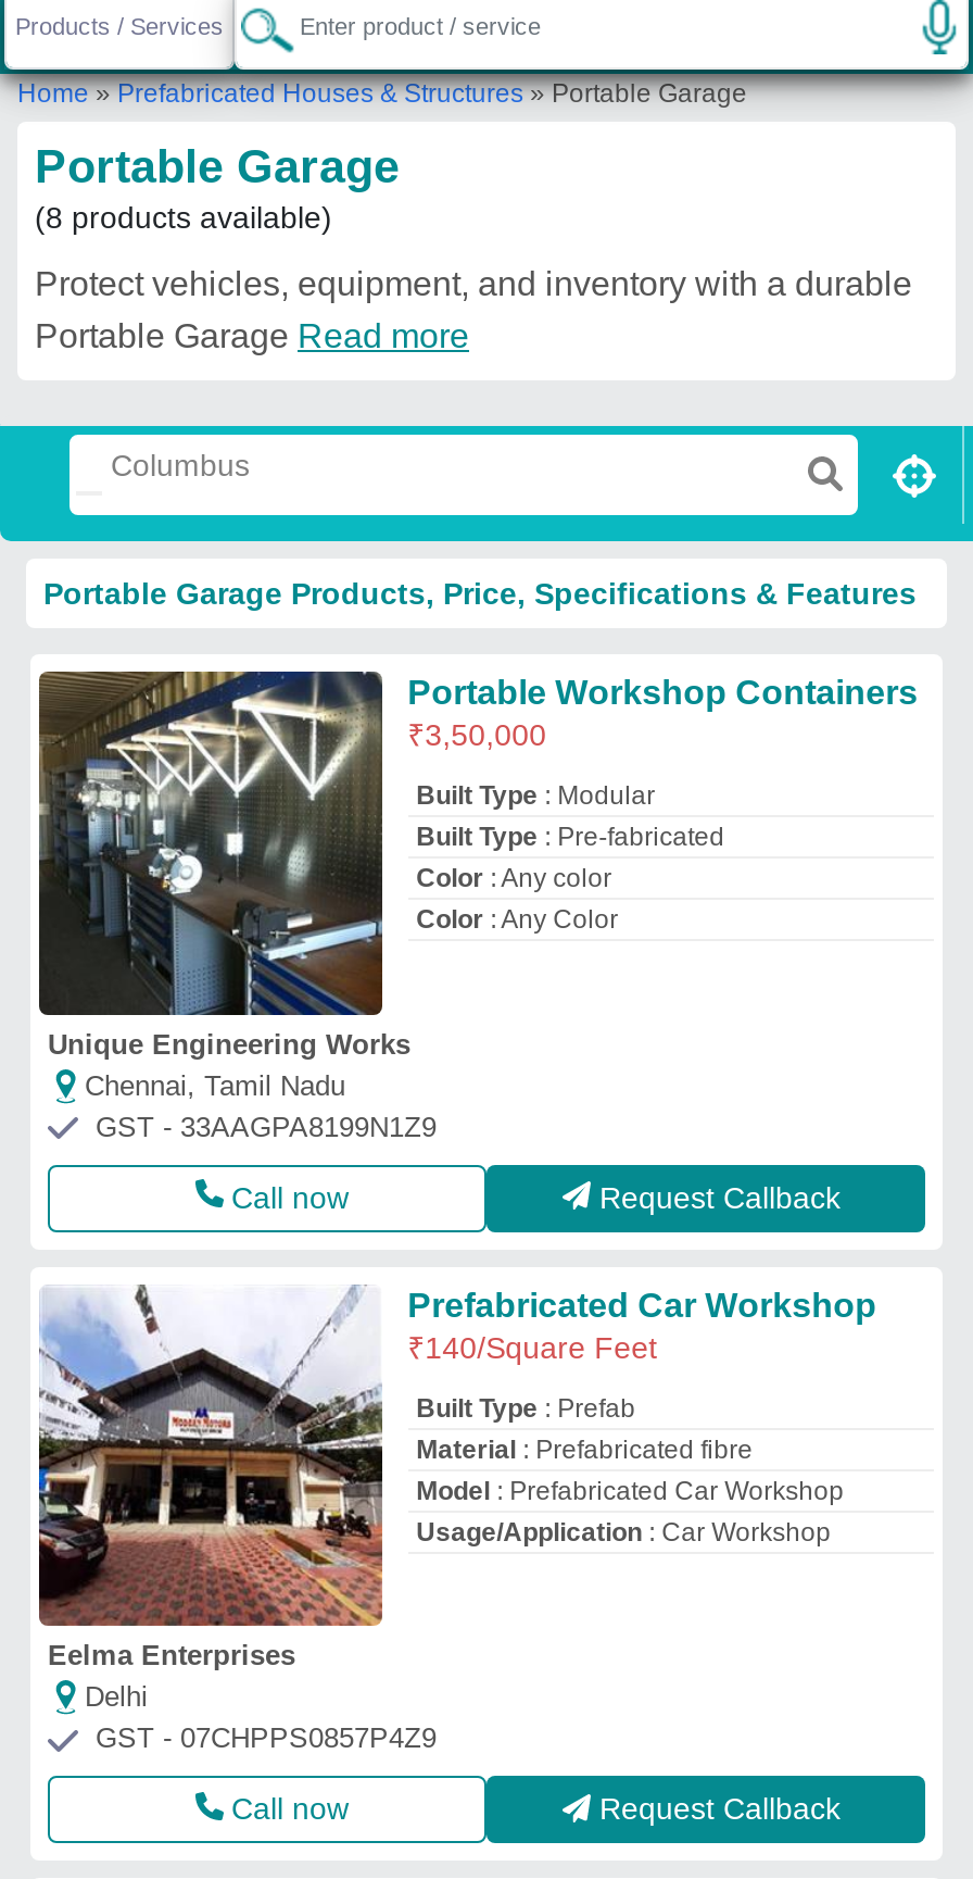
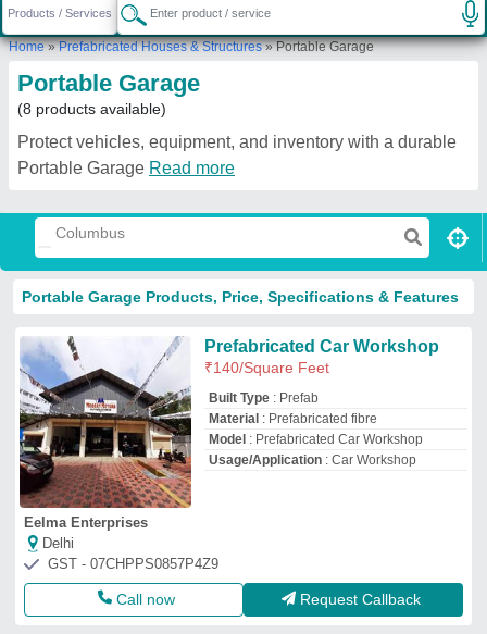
- [image]
- Unique Engineering Works
- Chennai, Tamil Nadu
- GST - 33AAGPA8199N1Z9
- Call now
- Request Callback

- Portable Workshop Containers
- ₹3,50,000
- Built Type: Modular
- Built Type: Pre-fabricated
- Color: Any color
- Color: Any Color
